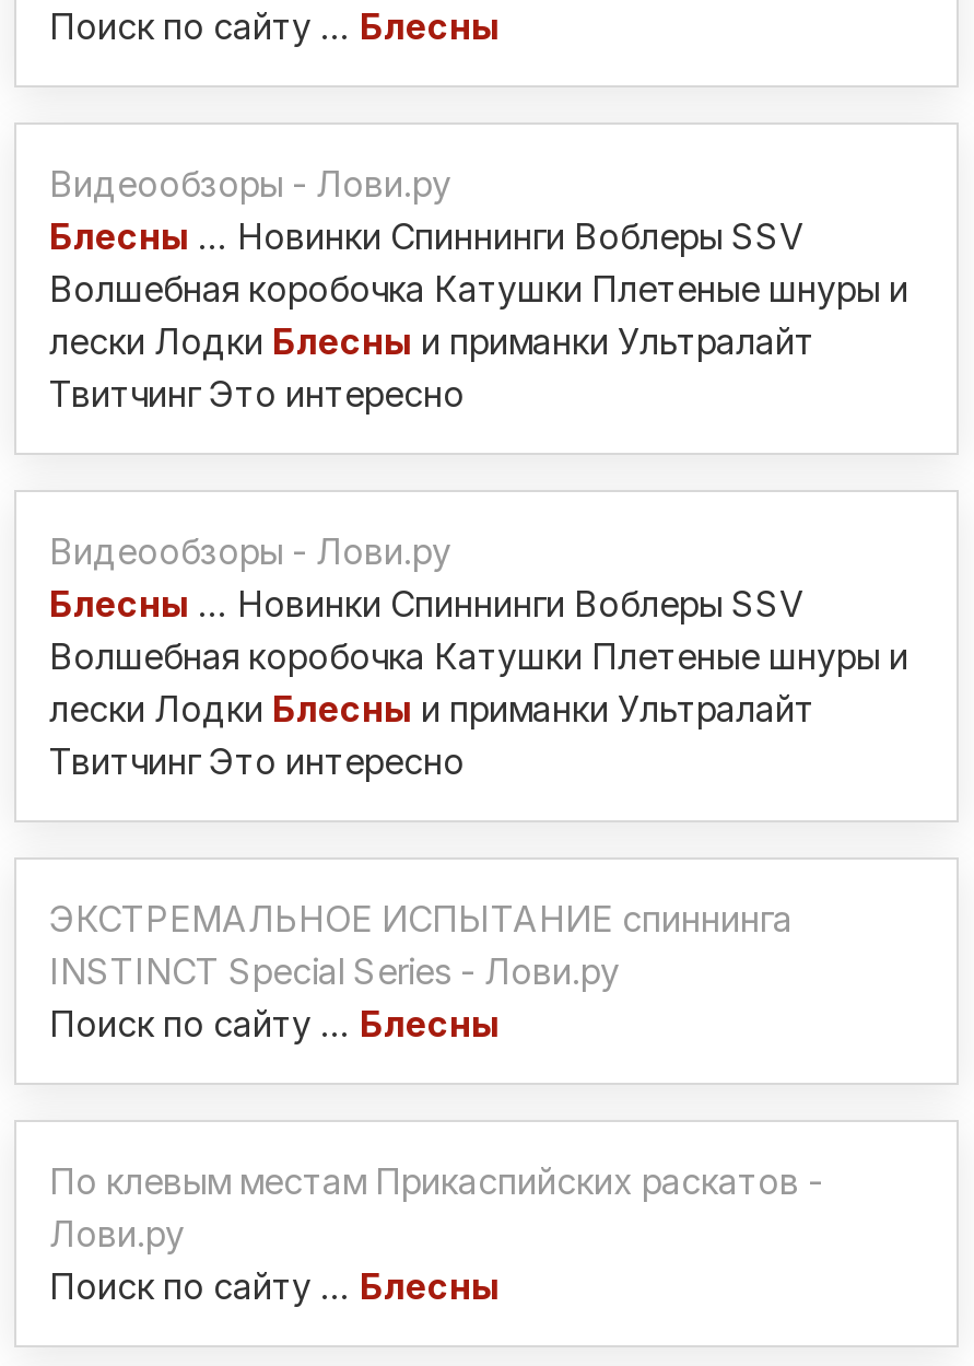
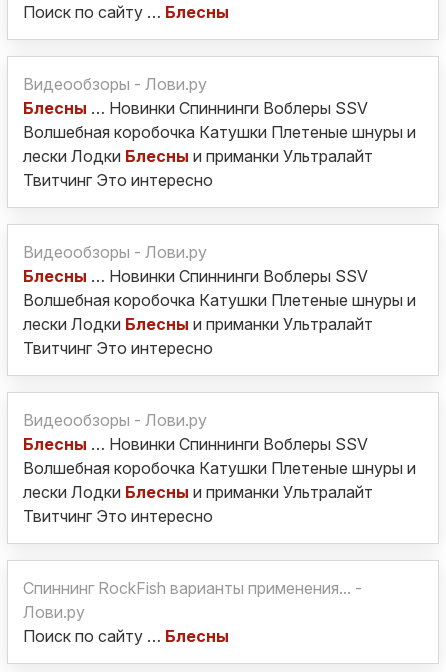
- ЭКСТРЕМАЛЬНОЕ ИСПЫТАНИЕ спиннинга
- INSTINCT Special Series - Лови.ру
- Поиск по сайту … Блесны
+ Видеообзоры - Лови.ру
+ Блесны … Новинки Спиннинги Воблеры SSV
+ Волшебная коробочка Катушки Плетеные шнуры и
+ лески Лодки Блесны и приманки Ультралайт
+ Твитчинг Это интересно

- По клевым местам Прикаспийских раскатов -
+ Спиннинг RockFish варианты применения... -
